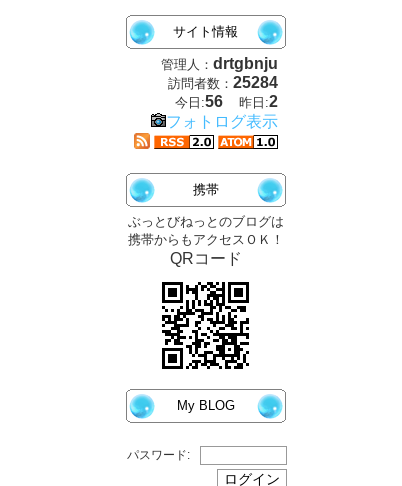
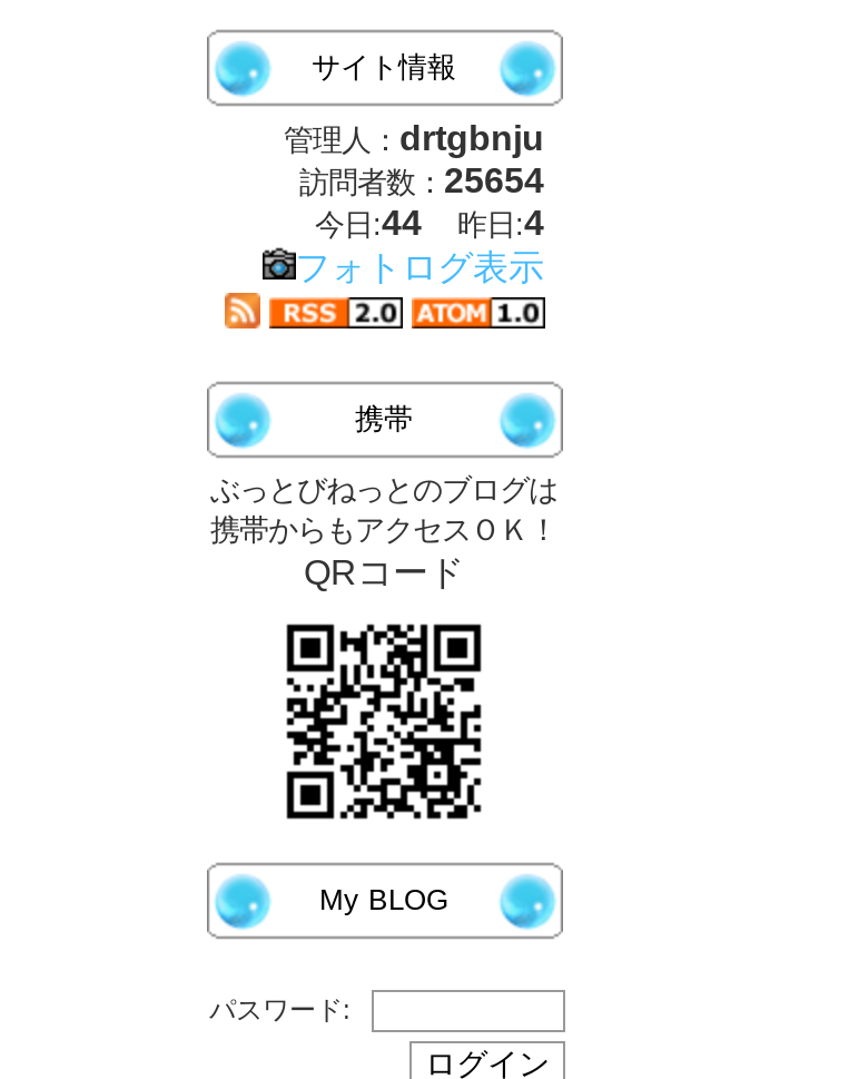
- 訪問者数：25284
+ 訪問者数：25654

- 今日: 56
+ 今日: 44

- 昨日: 2
+ 昨日: 4
